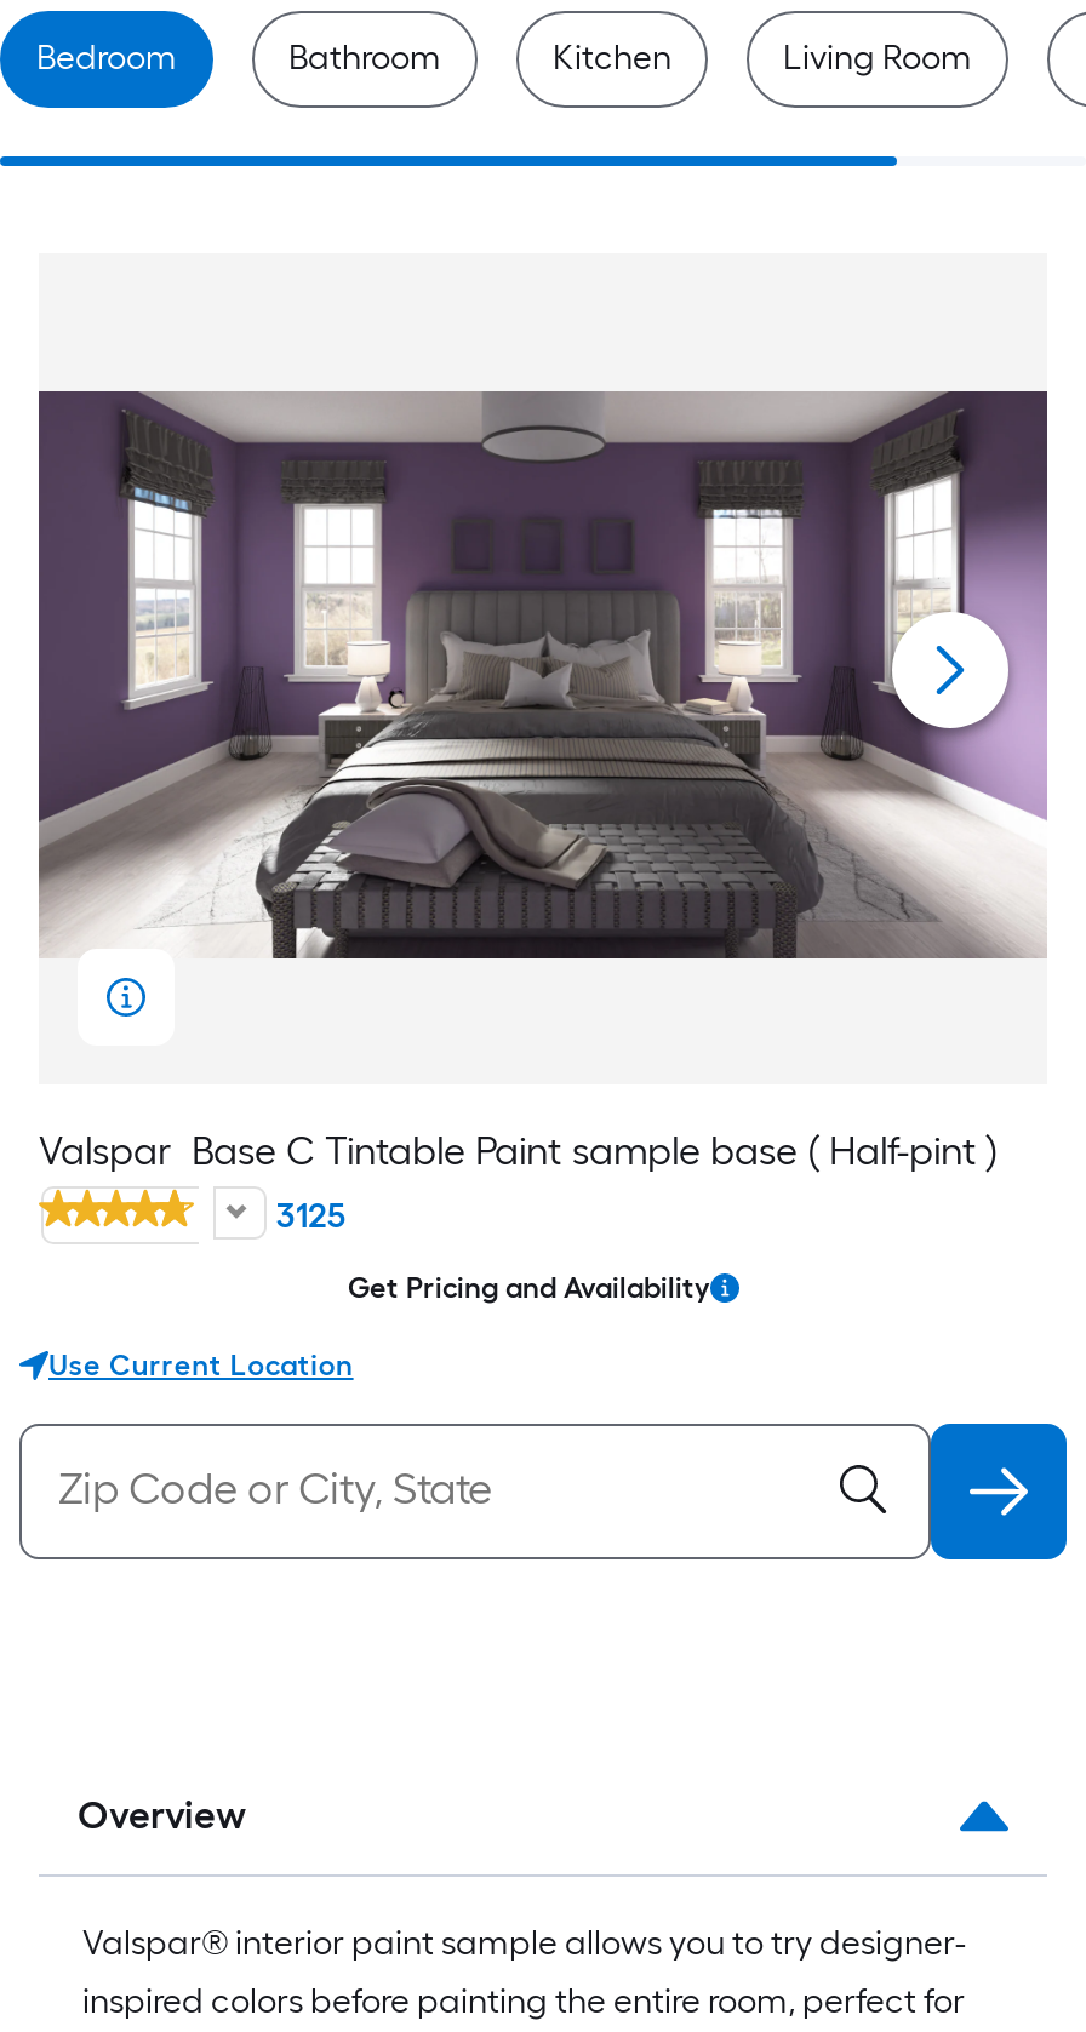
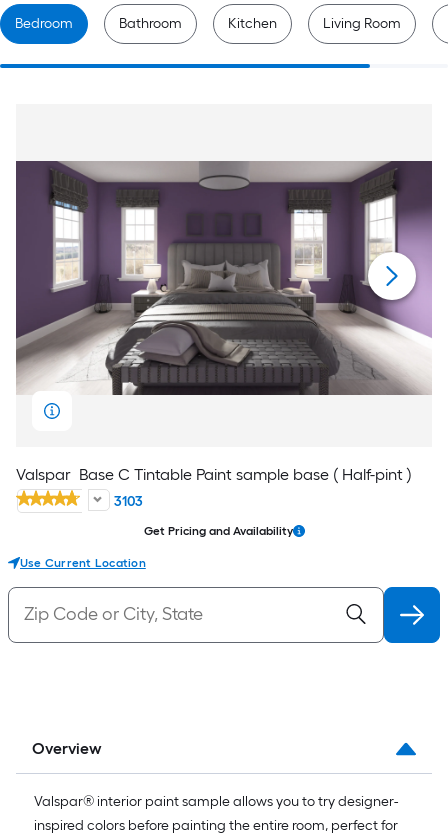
- 3125
+ 3103
